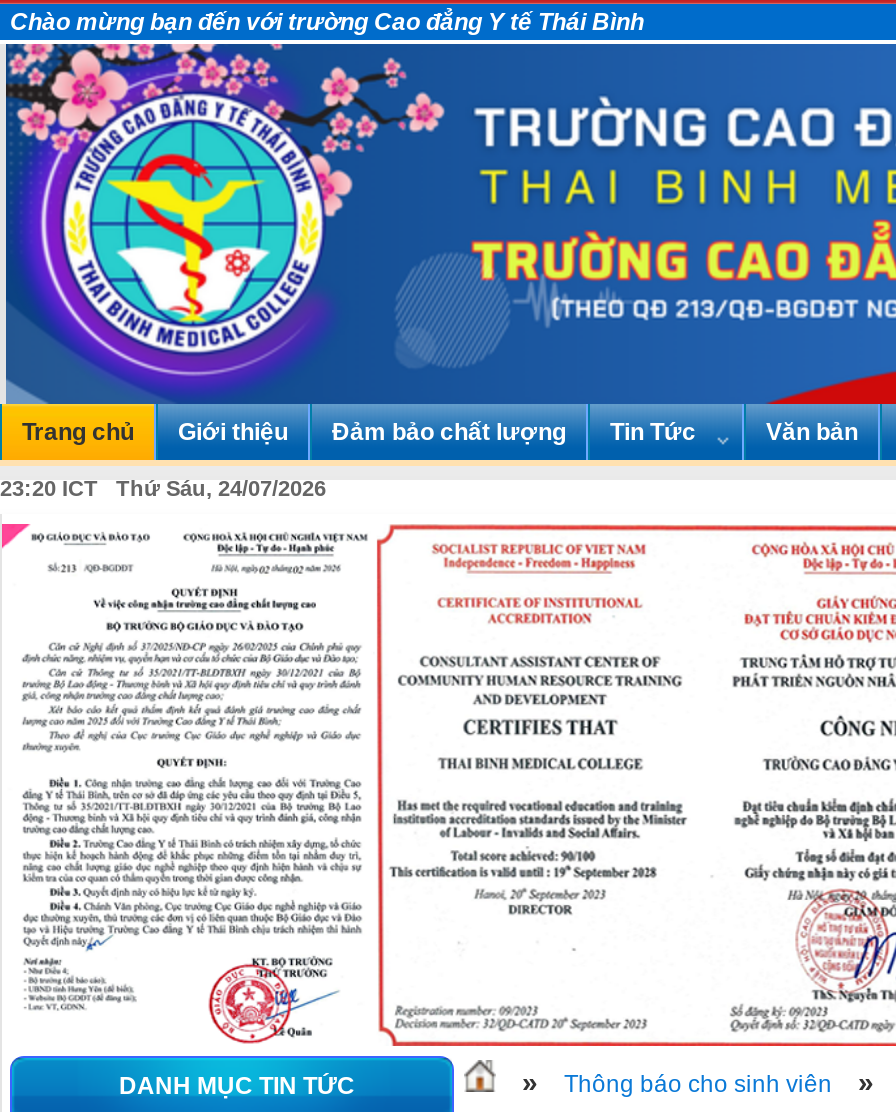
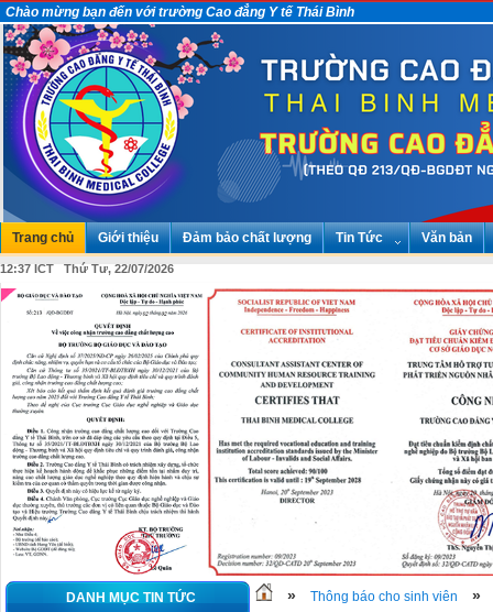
- 23:20 ICT Thứ Sáu, 24/07/2026
+ 12:37 ICT Thứ Tư, 22/07/2026
